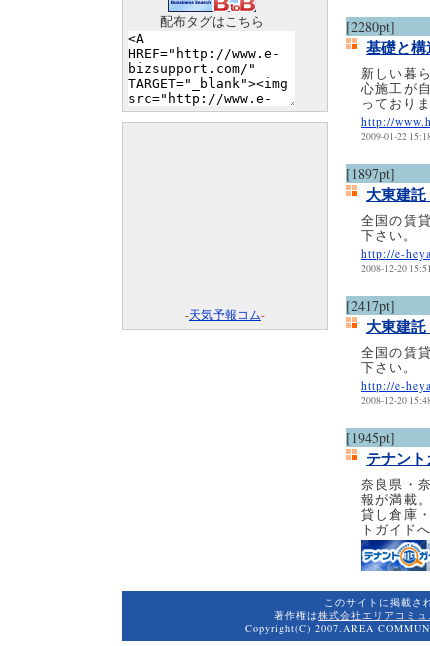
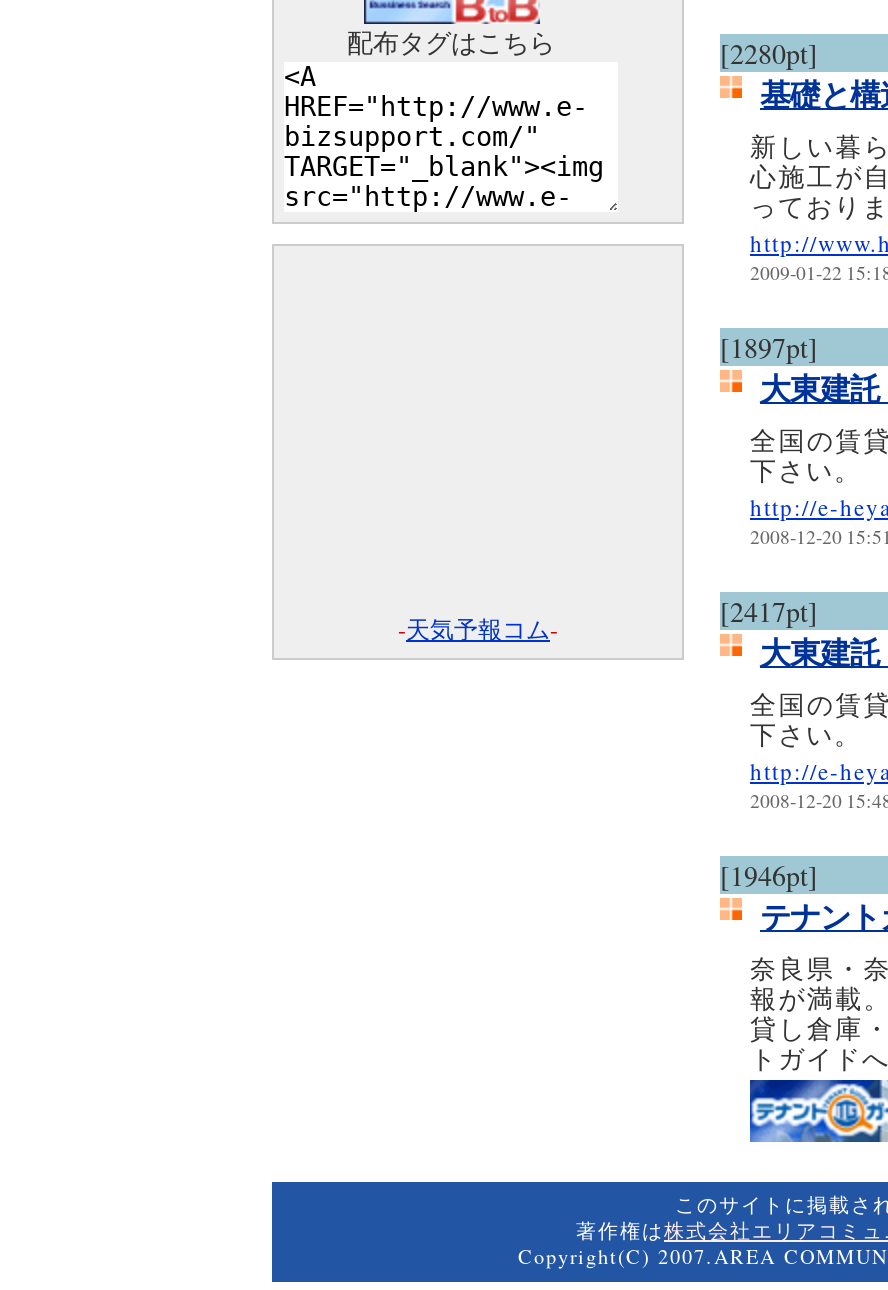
- [1945pt]
+ [1946pt]
